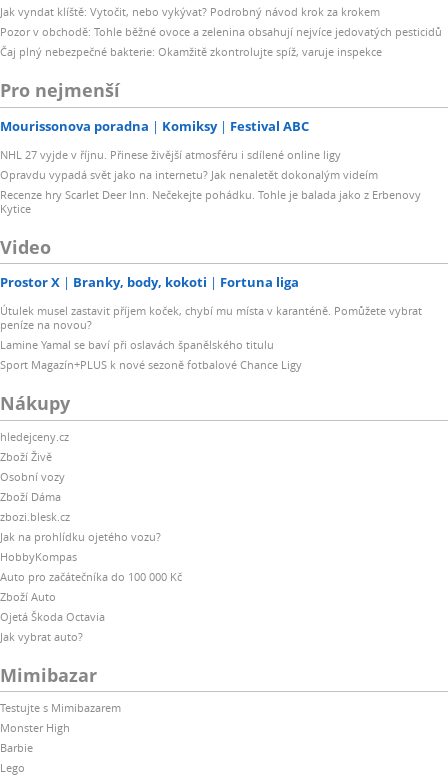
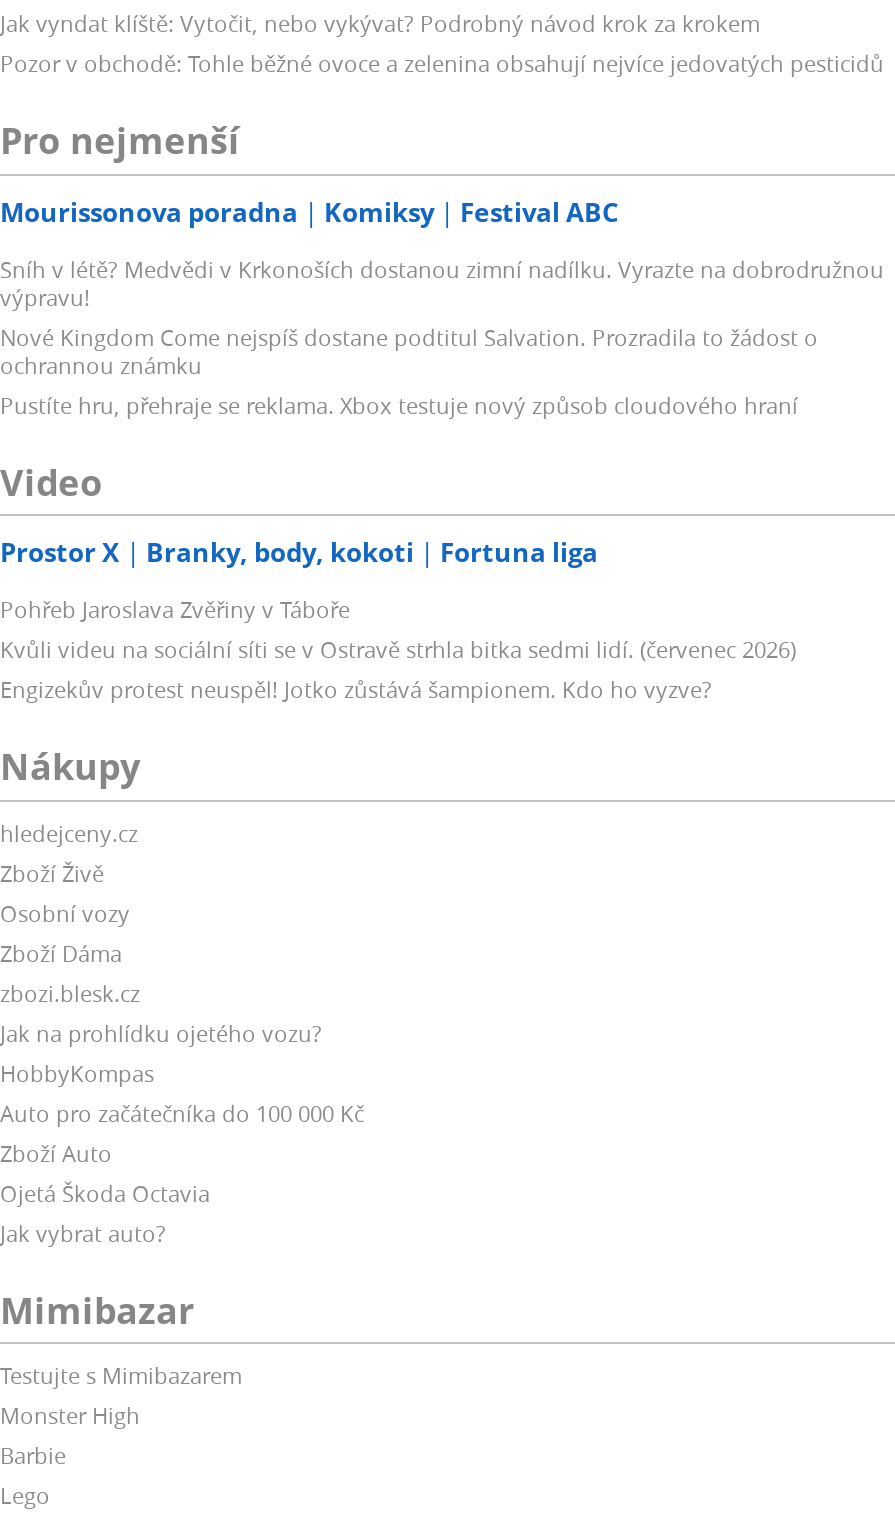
- Čaj plný nebezpečné bakterie: Okamžitě zkontrolujte spíž, varuje inspekce

- NHL 27 vyjde v říjnu. Přinese živější atmosféru i sdílené online ligy
- Opravdu vypadá svět jako na internetu? Jak nenaletět dokonalým videím
- Recenze hry Scarlet Deer Inn. Nečekejte pohádku. Tohle je balada jako z Erbenovy
- Kytice
+ Sníh v létě? Medvědi v Krkonoších dostanou zimní nadílku. Vyrazte na dobrodružnou
+ výpravu!
+ Nové Kingdom Come nejspíš dostane podtitul Salvation. Prozradila to žádost o
+ ochrannou známku
+ Pustíte hru, přehraje se reklama. Xbox testuje nový způsob cloudového hraní

- Útulek musel zastavit příjem koček, chybí mu místa v karanténě. Pomůžete vybrat
- peníze na novou?
- Lamine Yamal se baví při oslavách španělského titulu
- Sport Magazín+PLUS k nové sezoně fotbalové Chance Ligy
+ Pohřeb Jaroslava Zvěřiny v Táboře
+ Kvůli videu na sociální síti se v Ostravě strhla bitka sedmi lidí. (červenec 2026)
+ Engizekův protest neuspěl! Jotko zůstává šampionem. Kdo ho vyzve?
